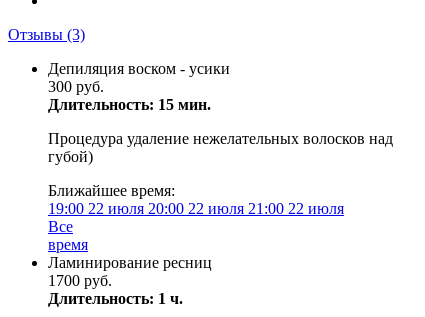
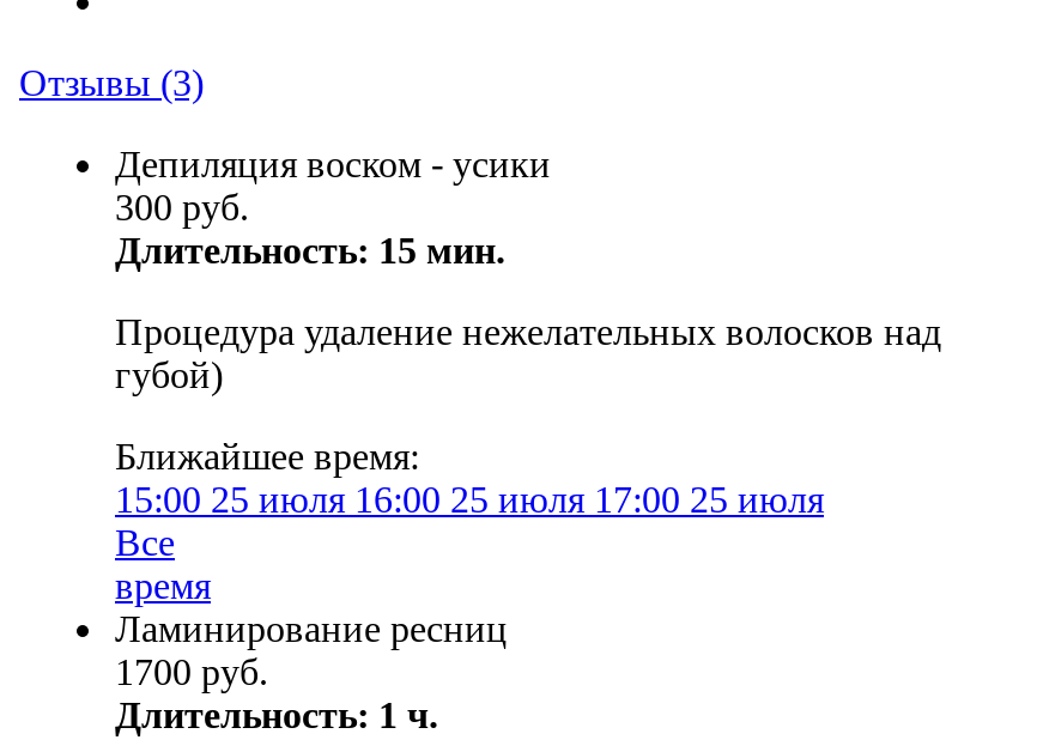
- 19:00 22 июля 20:00 22 июля 21:00 22 июля
+ 15:00 25 июля 16:00 25 июля 17:00 25 июля
